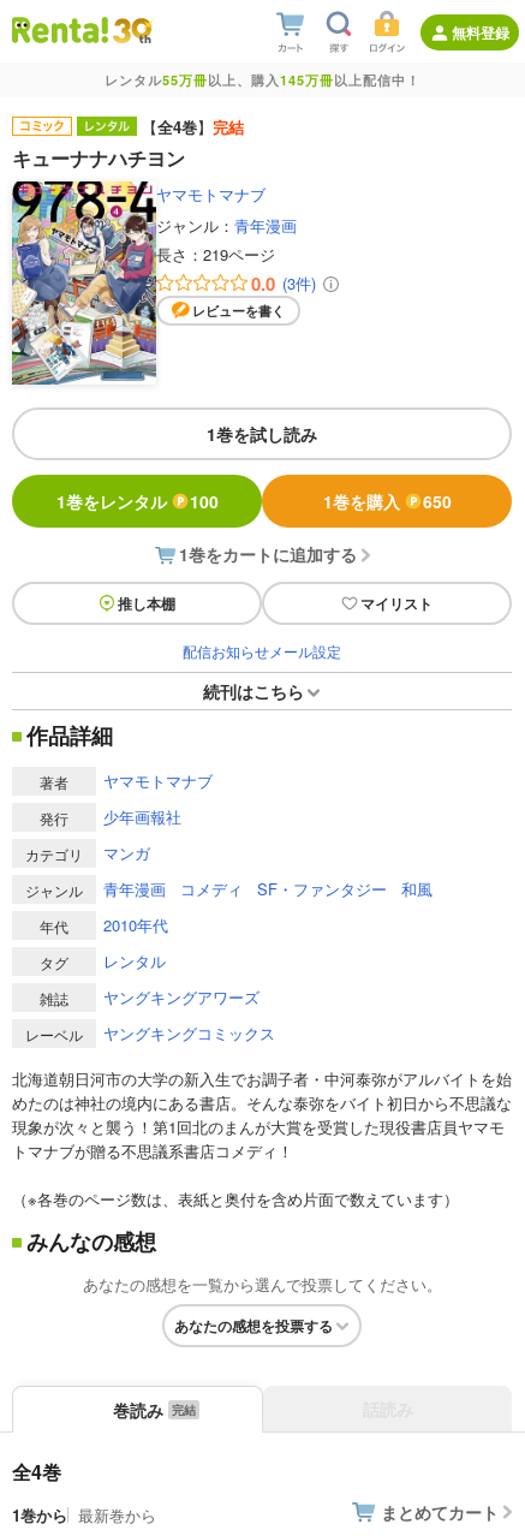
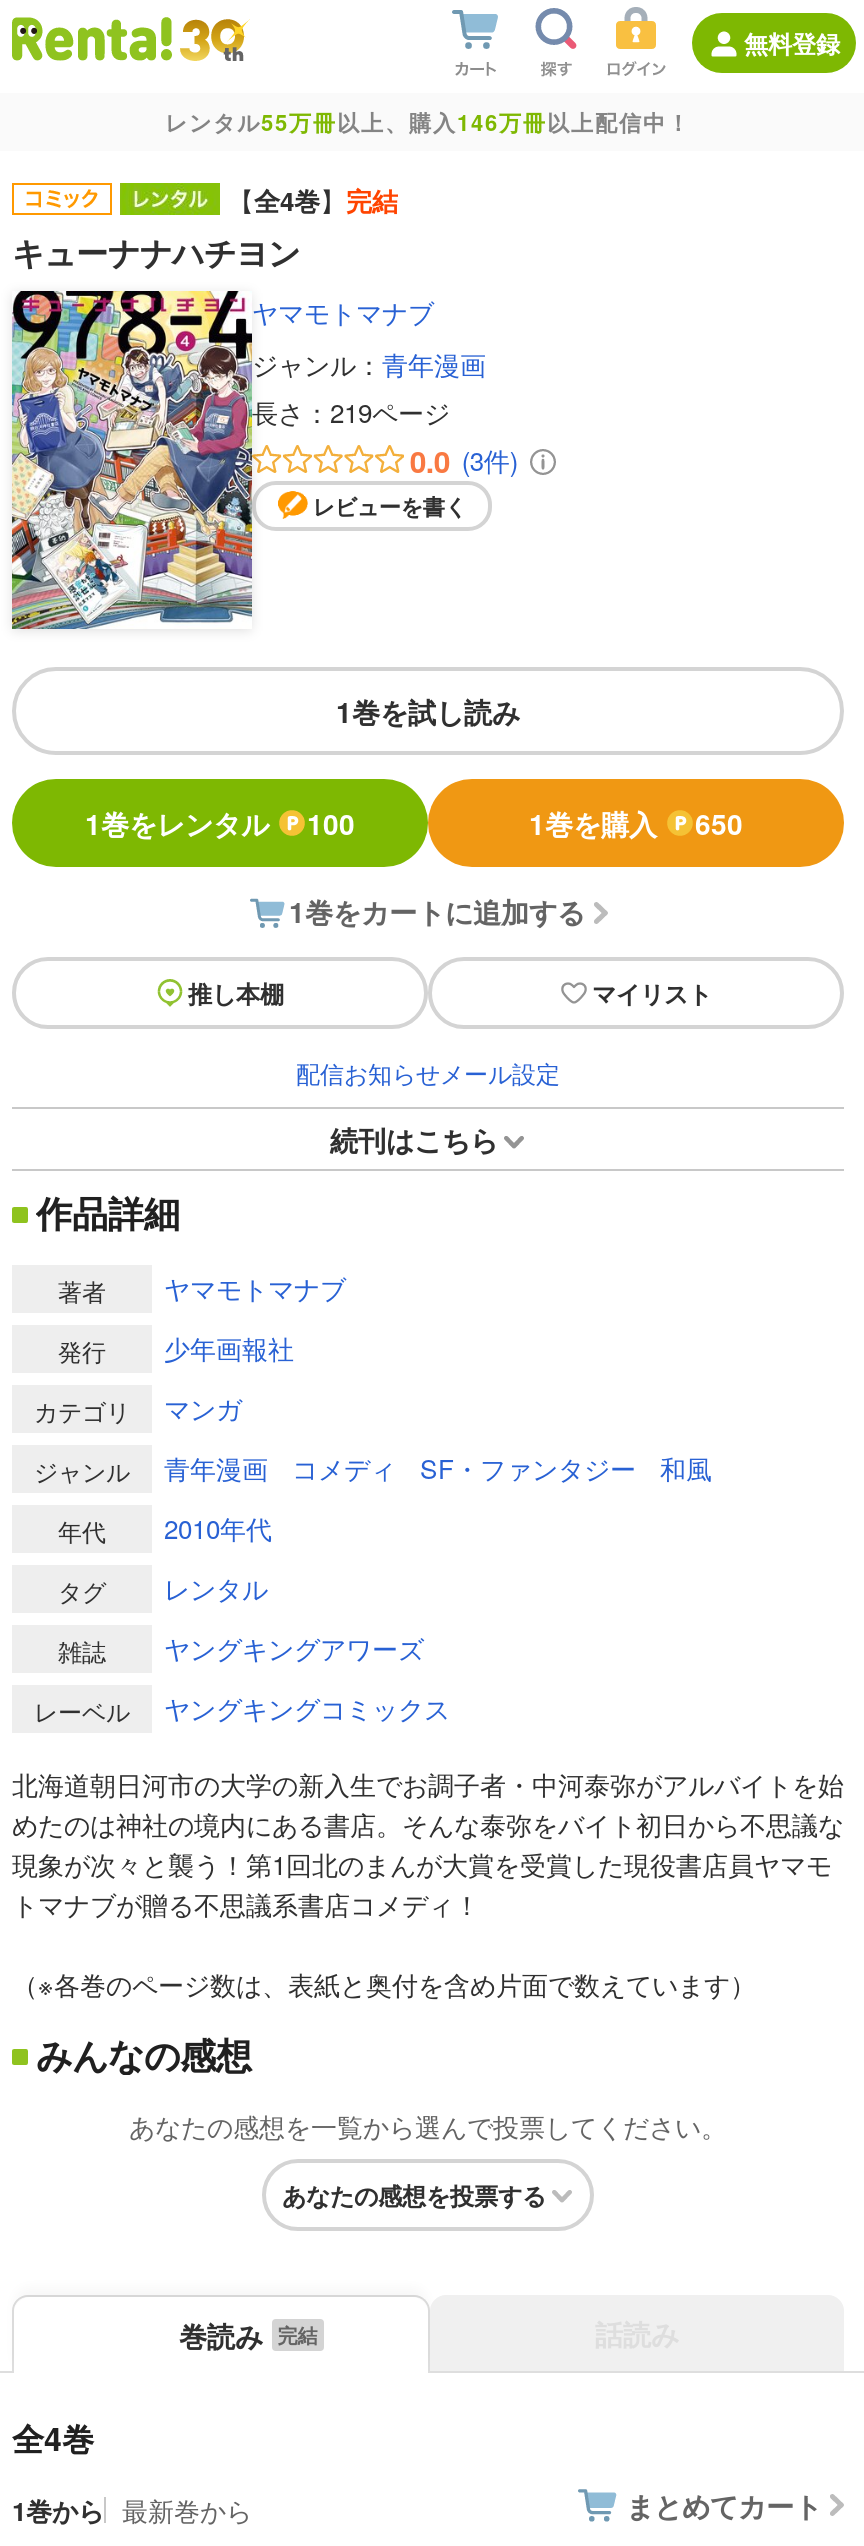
- レンタル55万冊以上、購入145万冊以上配信中！
+ レンタル55万冊以上、購入146万冊以上配信中！
